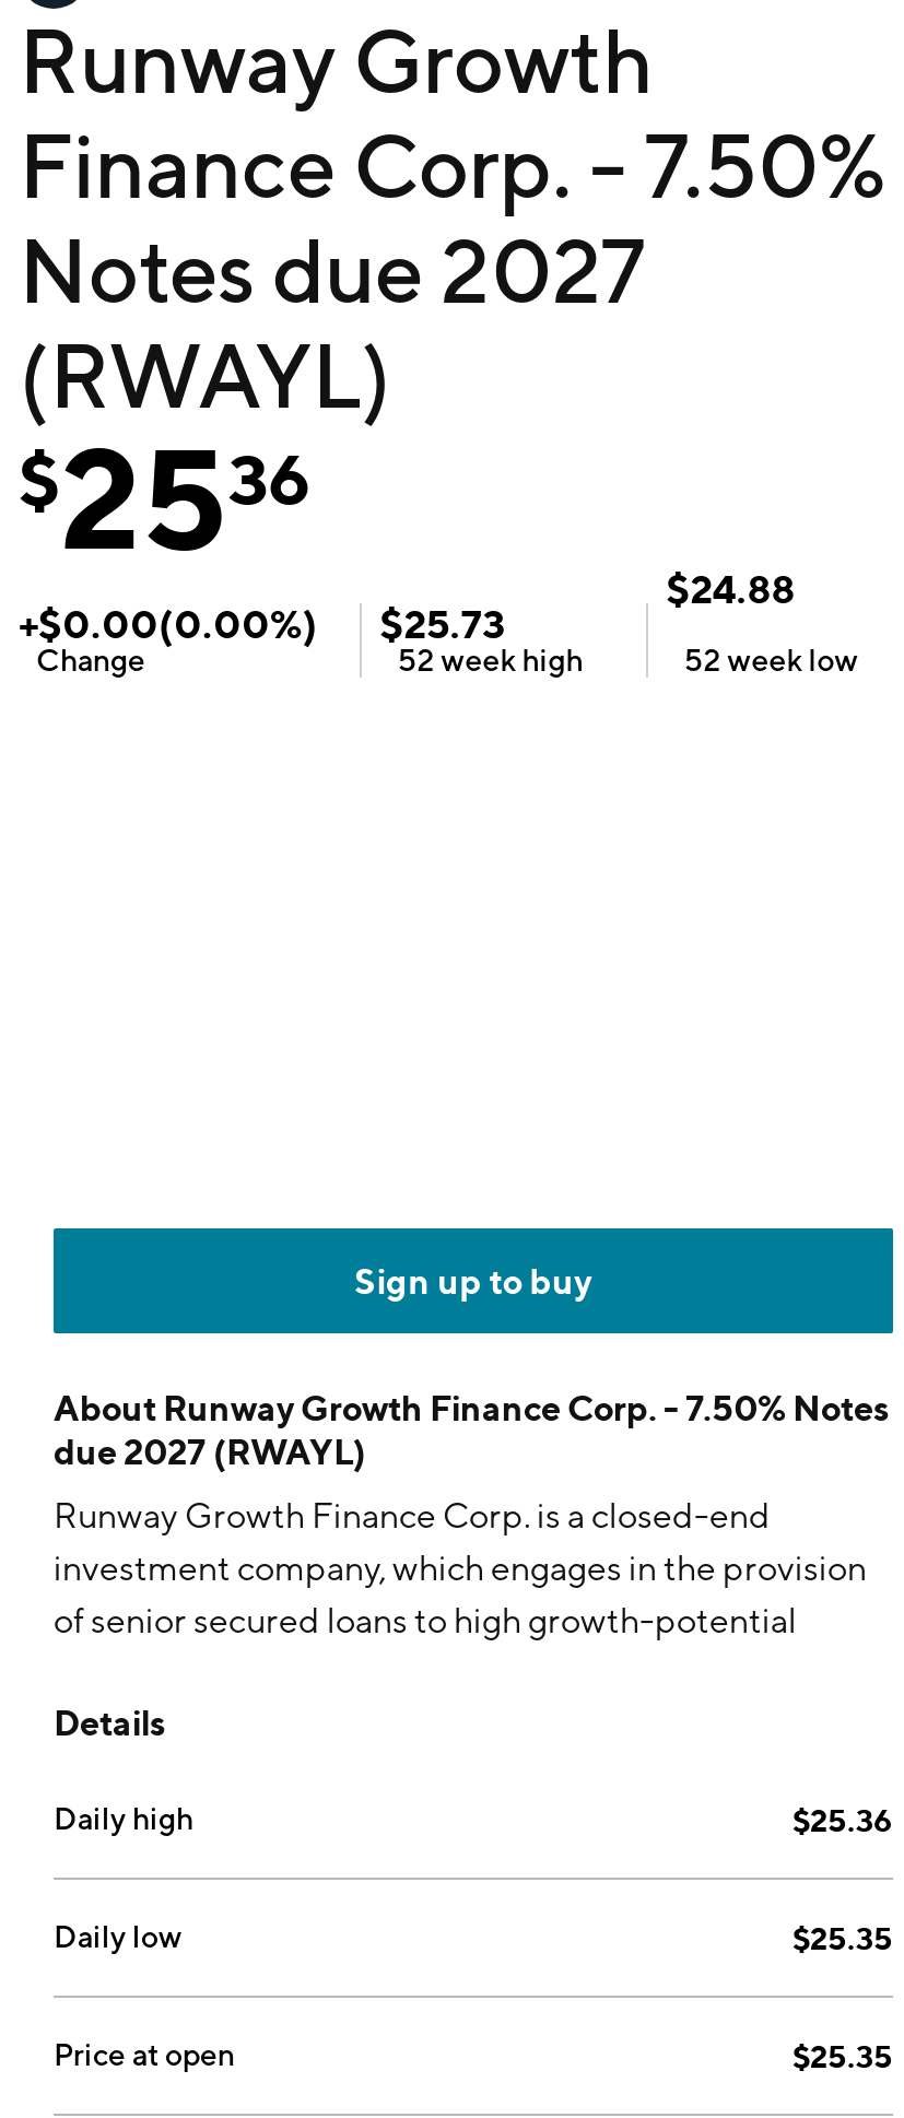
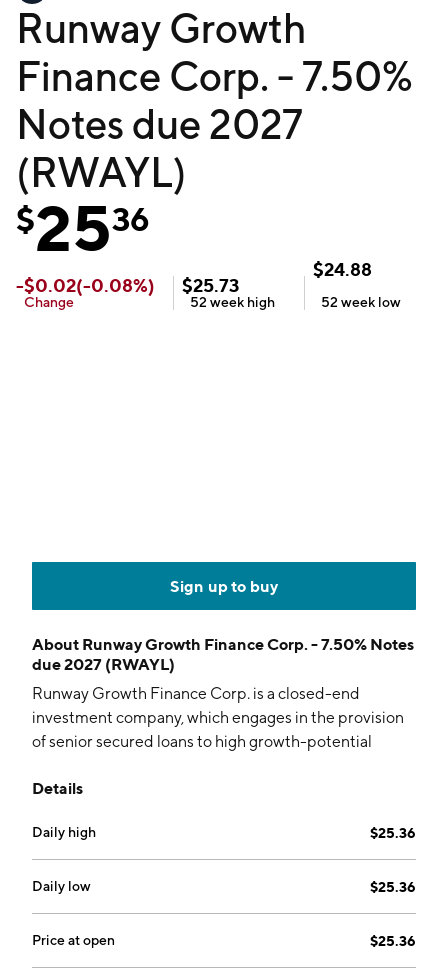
- +$0.00(0.00%) $25.73
+ -$0.02(-0.08%) $25.73

- $25.35
+ $25.36

- $25.35
+ $25.36
